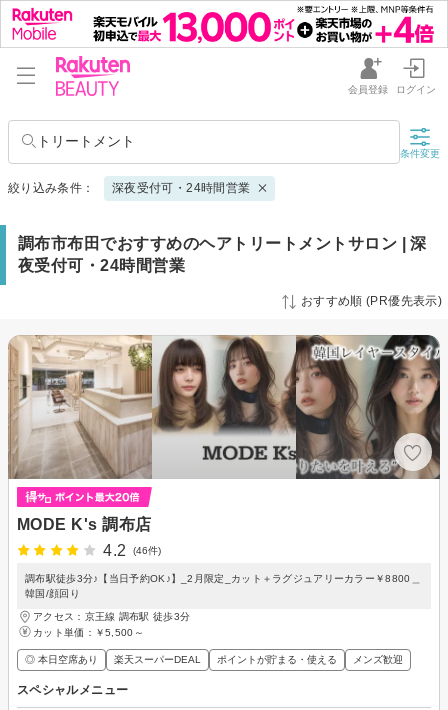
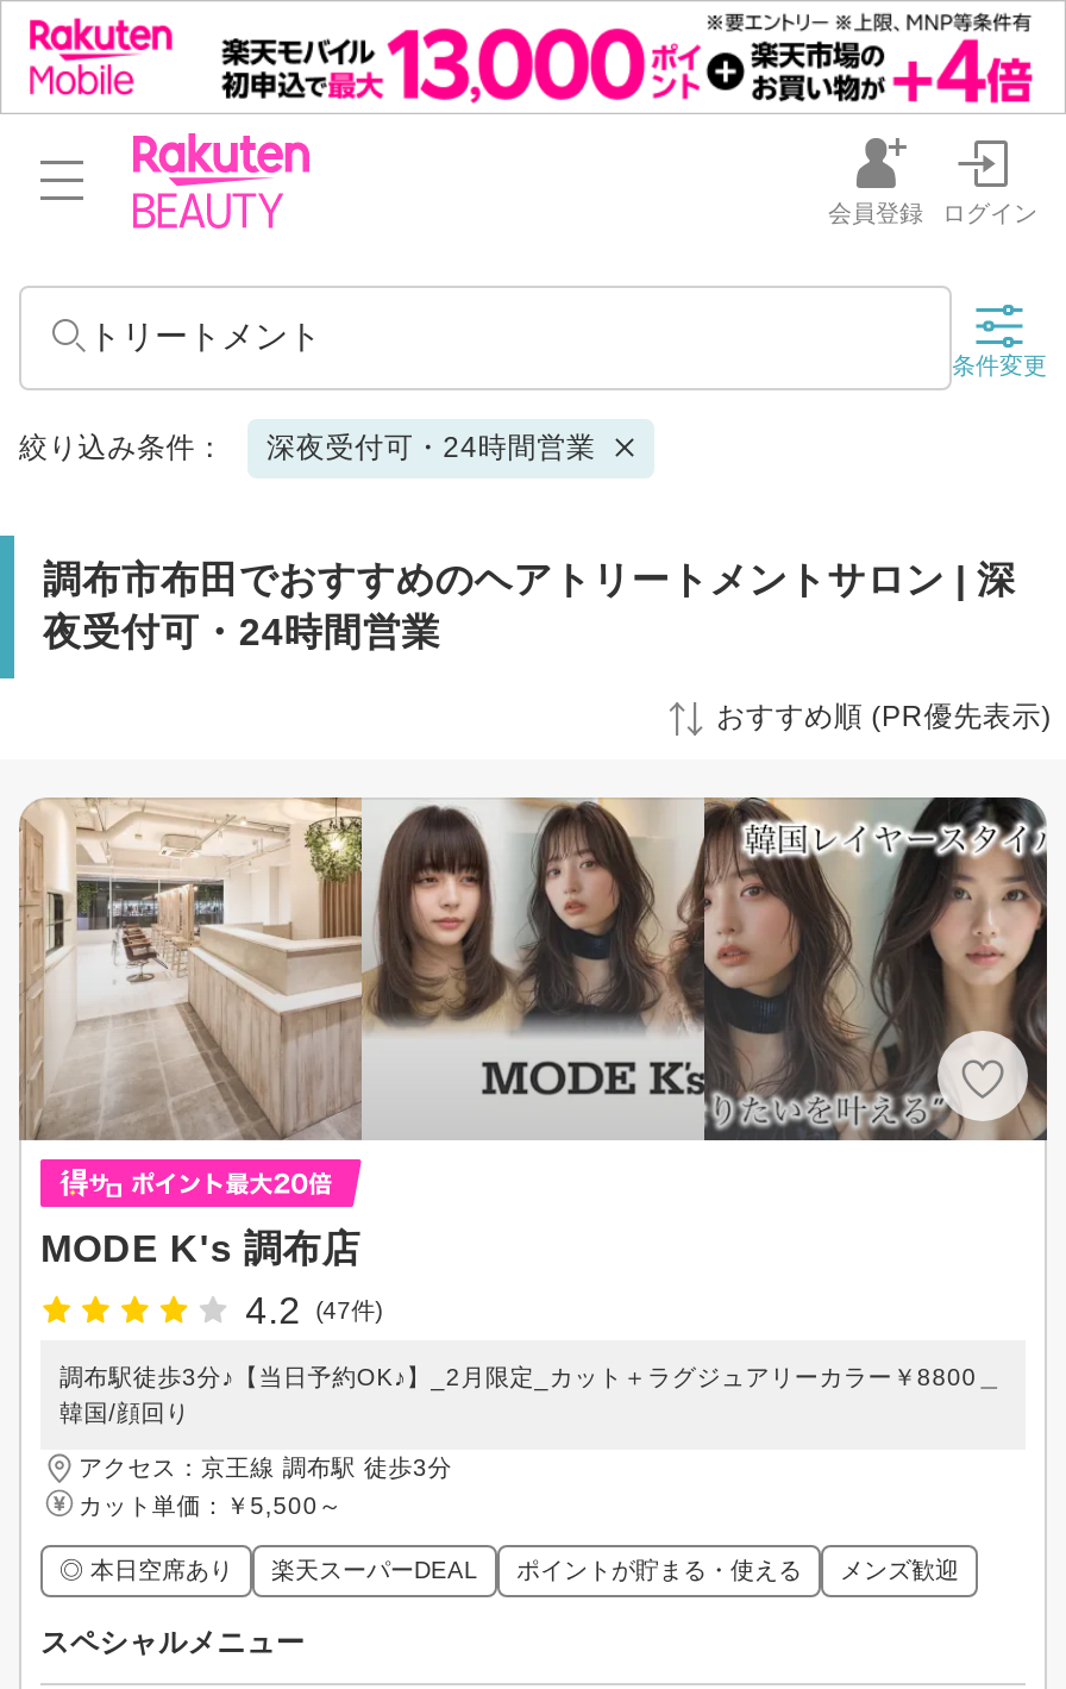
- 4.2 (46件)
+ 4.2 (47件)
